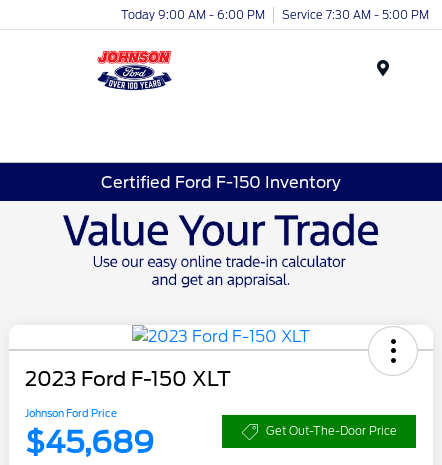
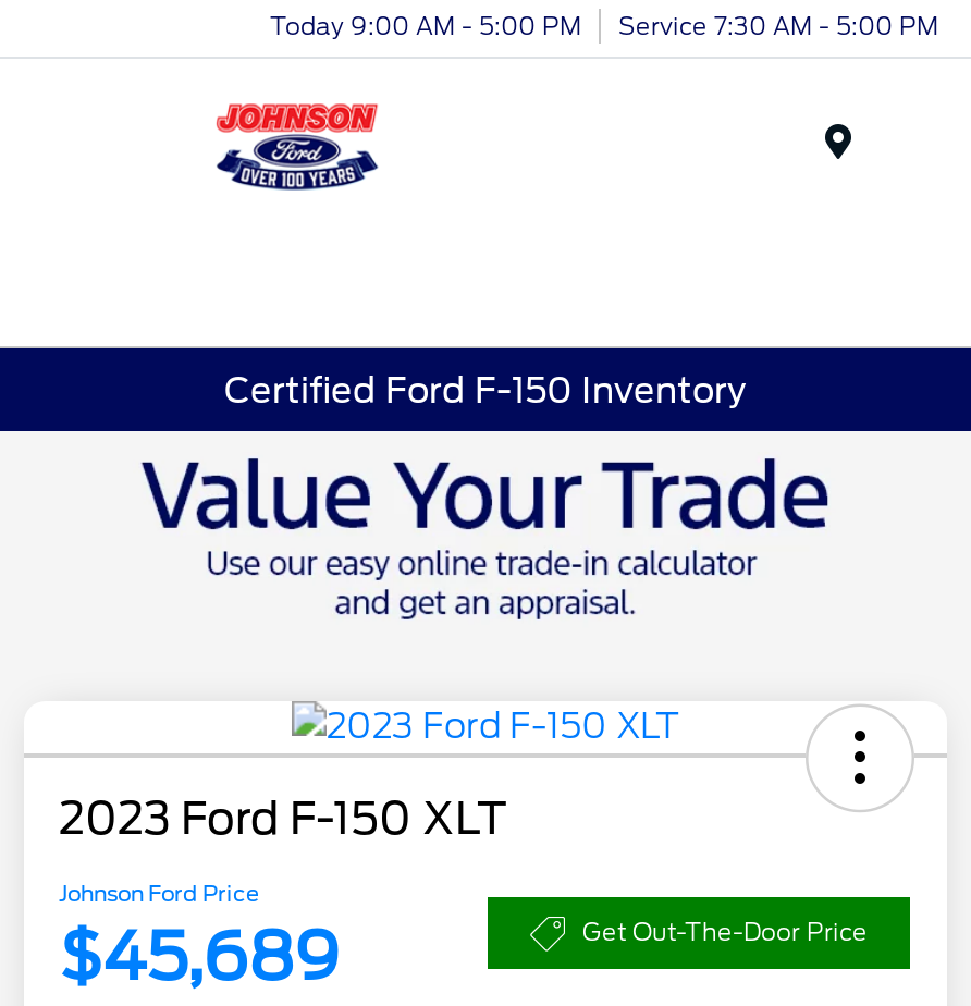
- Today 9:00 AM - 6:00 PM Service 7:30 AM - 5:00 PM
+ Today 9:00 AM - 5:00 PM Service 7:30 AM - 5:00 PM
